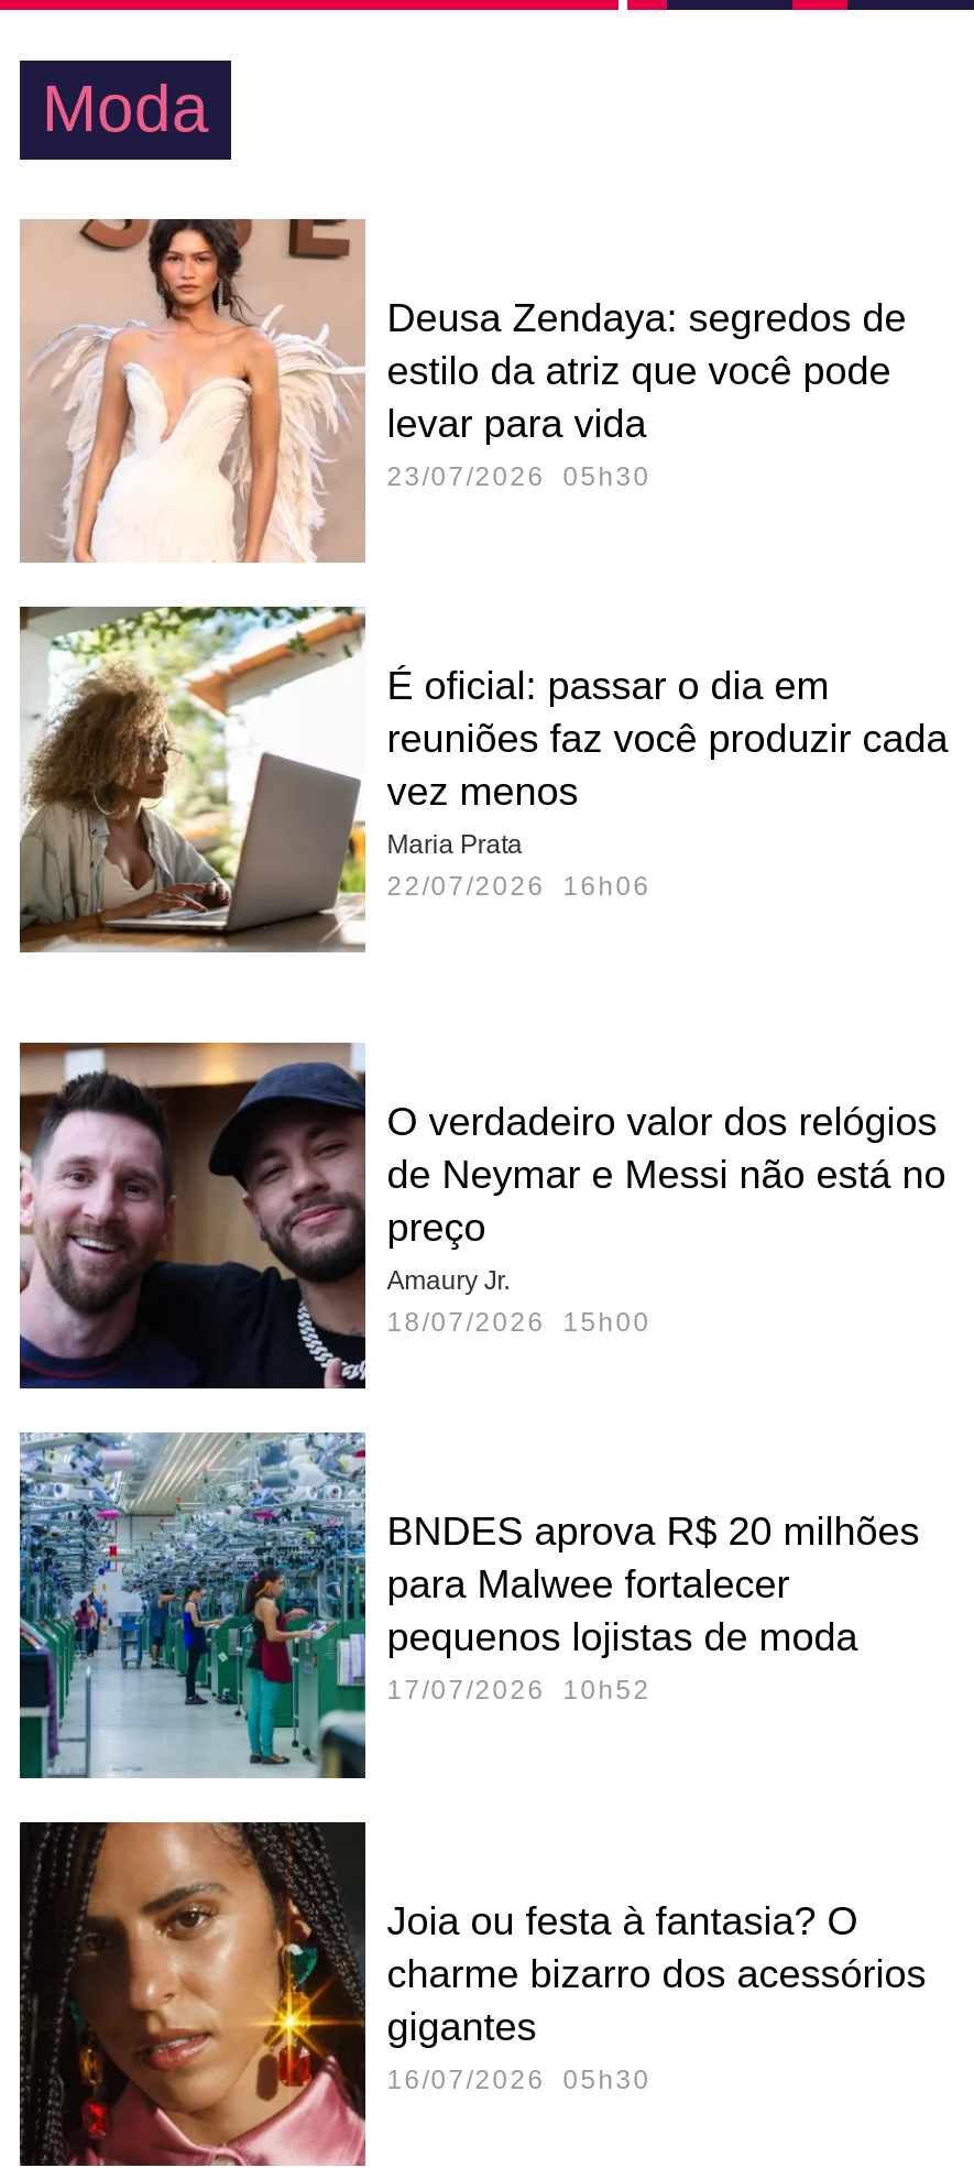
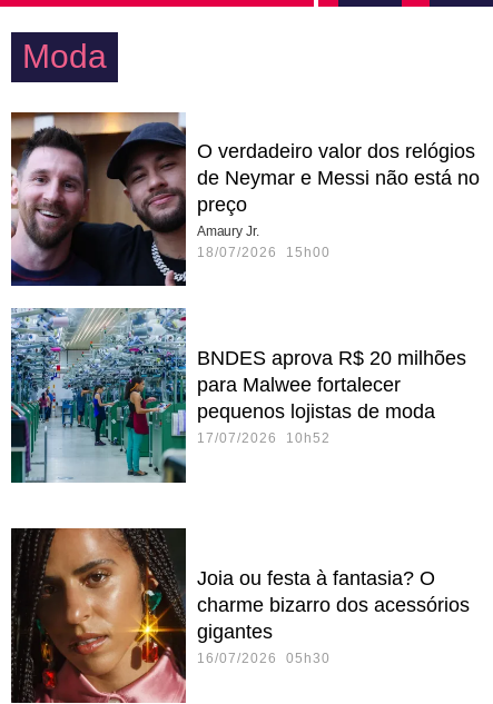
- [image]
- Deusa Zendaya: segredos de
- estilo da atriz que você pode
- levar para vida
- 23/07/2026 05h30

- [image]
- É oficial: passar o dia em
- reuniões faz você produzir cada
- vez menos
- Maria Prata
- 22/07/2026 16h06

moved up: [image] | O verdadeiro valor dos relógios | de Neymar e Messi não está no | ... | pequenos lojistas de moda | 17/07/2026 10h52
